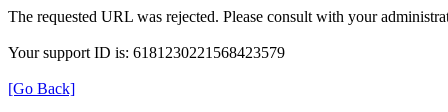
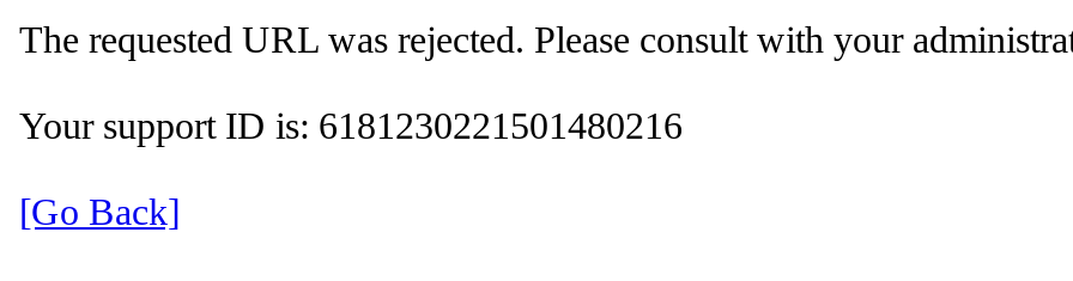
- Your support ID is: 6181230221568423579
+ Your support ID is: 6181230221501480216
